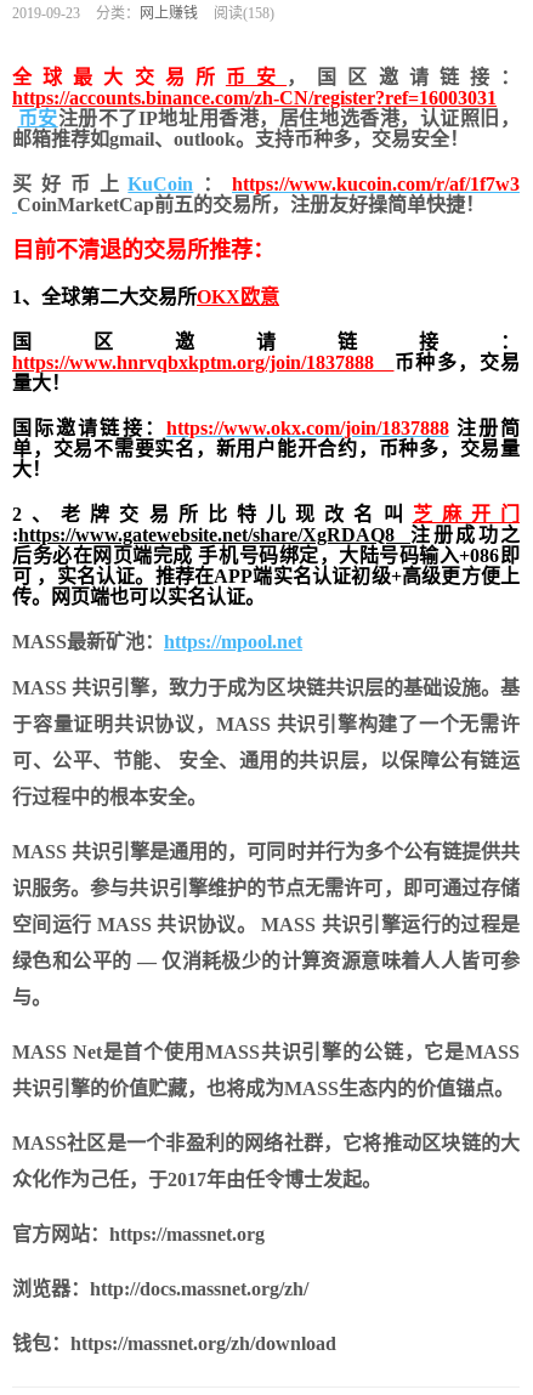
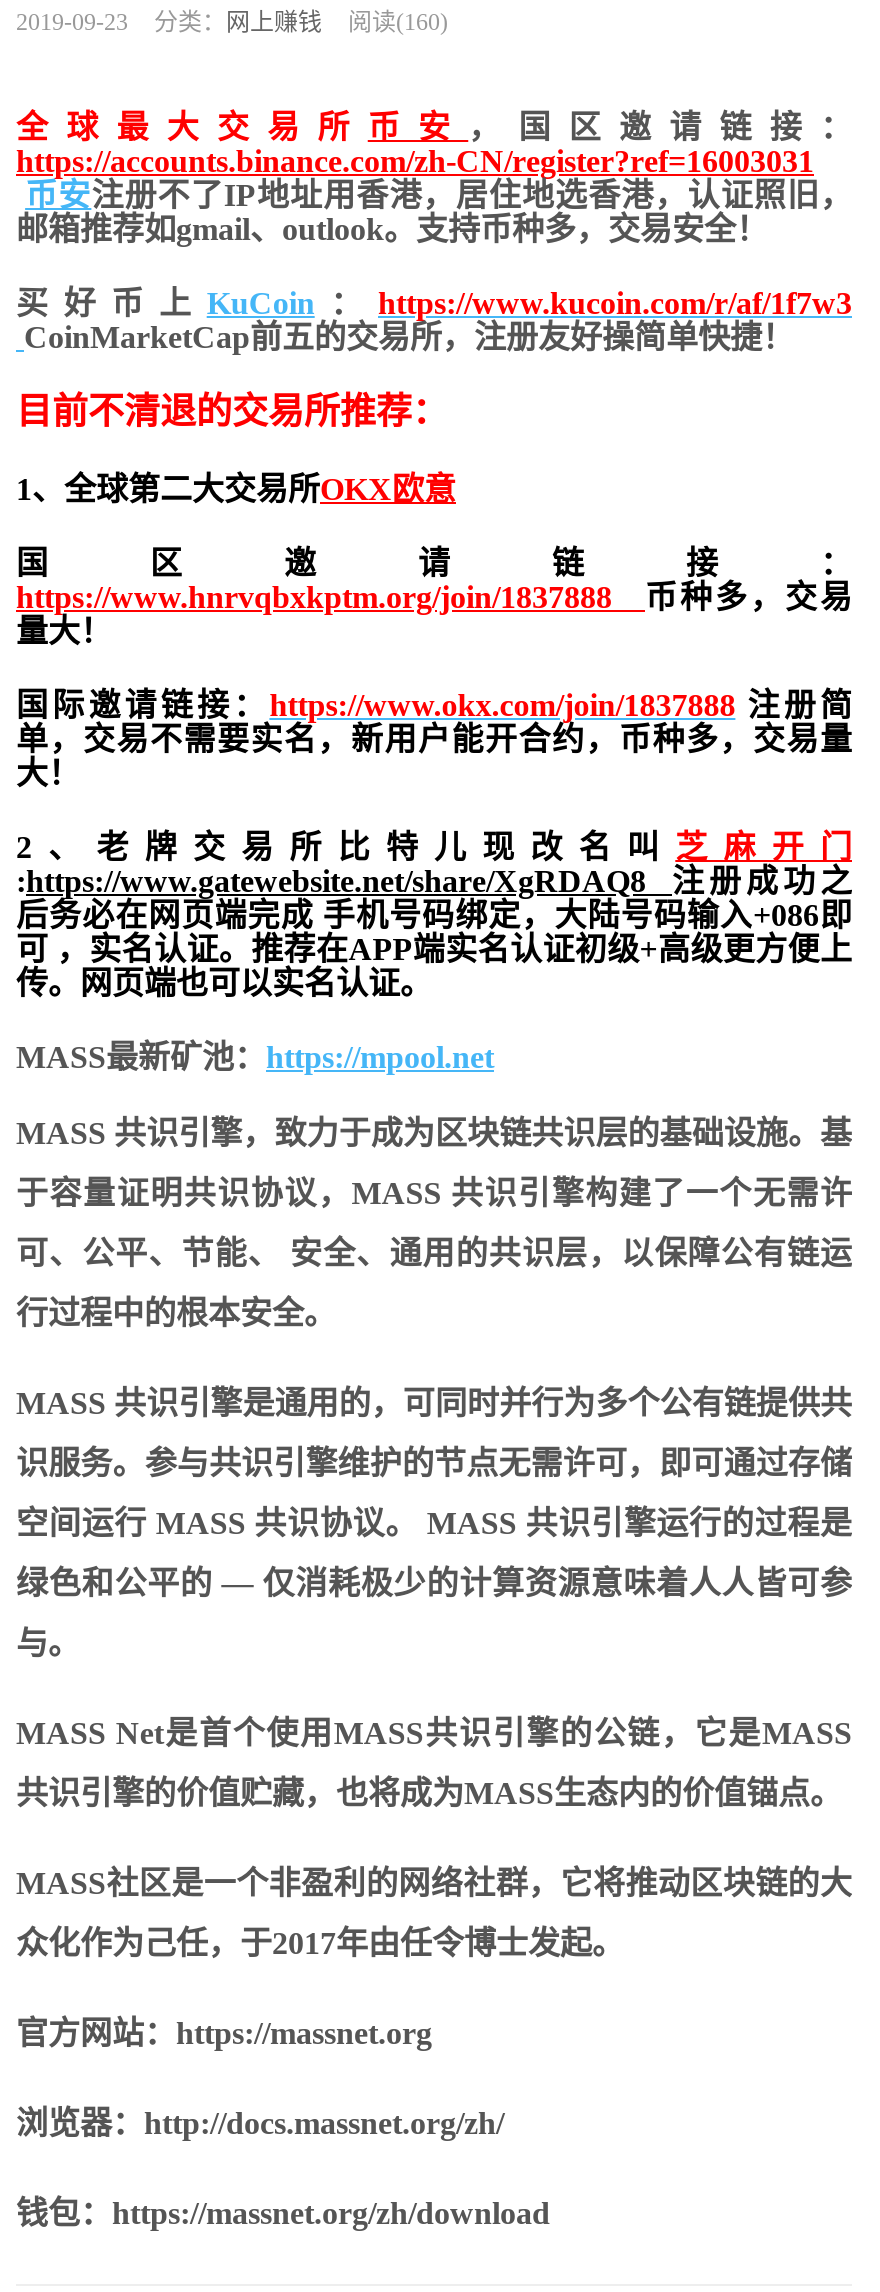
- 2019-09-23 分类：网上赚钱 阅读(158)
+ 2019-09-23 分类：网上赚钱 阅读(160)
